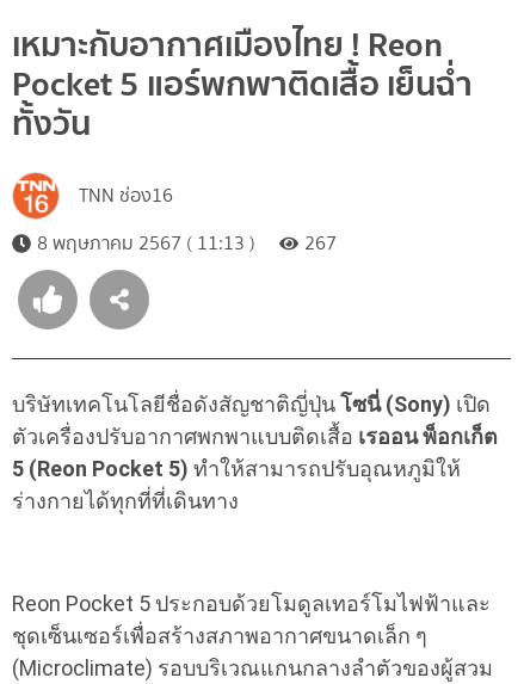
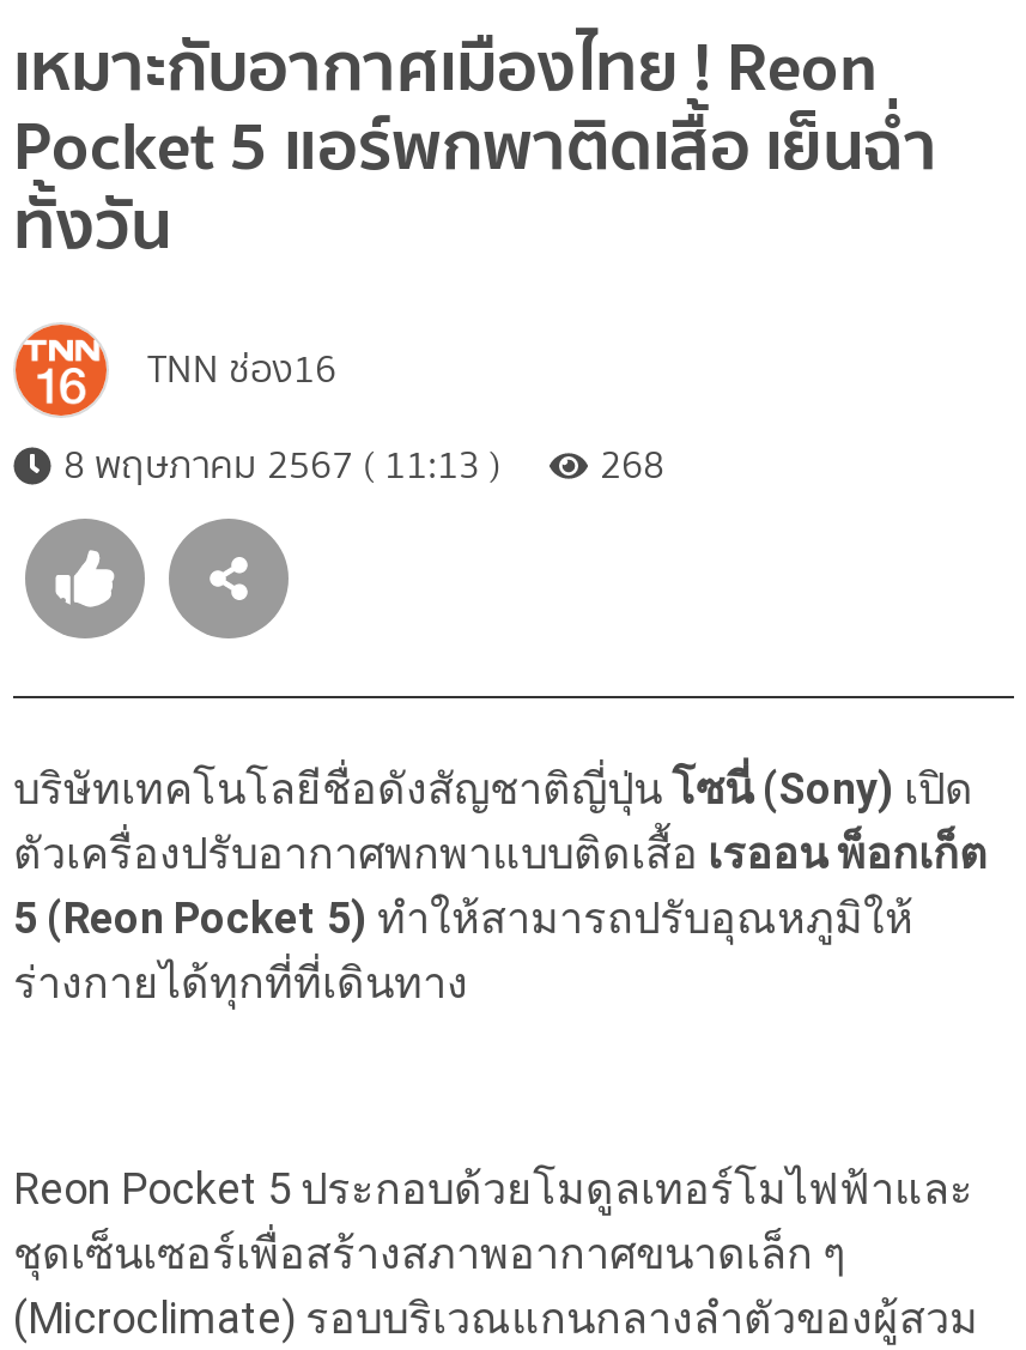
- 8 พฤษภาคม 2567 ( 11:13 ) 267
+ 8 พฤษภาคม 2567 ( 11:13 ) 268
